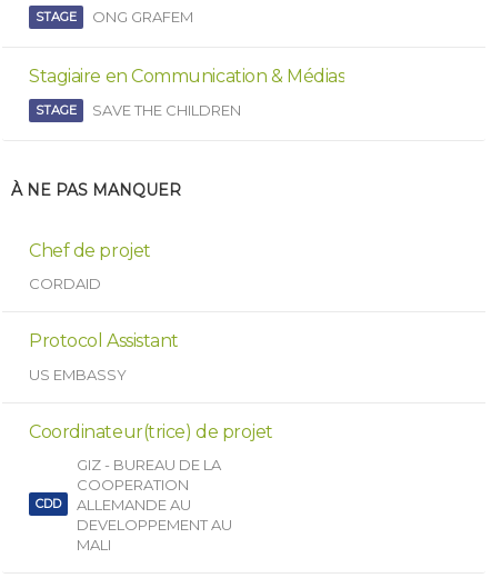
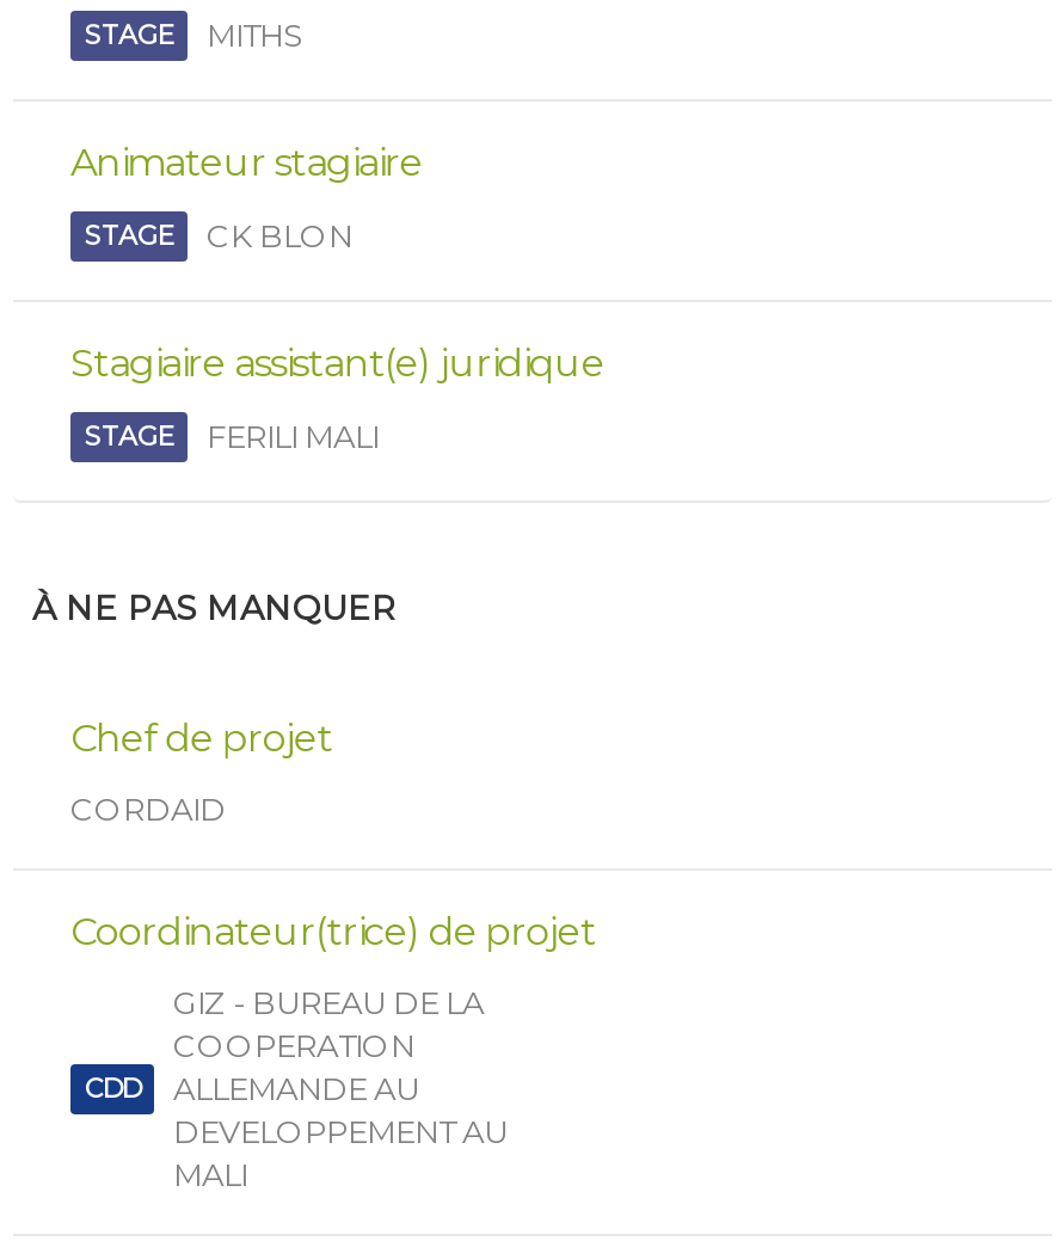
- ONG GRAFEM
+ MITHS

- Stagiaire en Communication & Médias
+ Animateur stagiaire

- SAVE THE CHILDREN
+ CK BLON
+ Stagiaire assistant(e) juridique
+ STAGE
+ FERILI MALI

moved down: À NE PAS MANQUER | Chef de projet | CORDAID

- Protocol Assistant
- US EMBASSY
